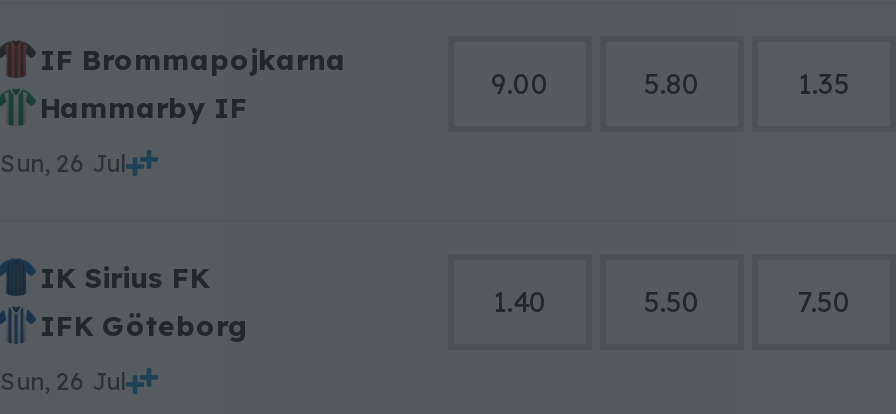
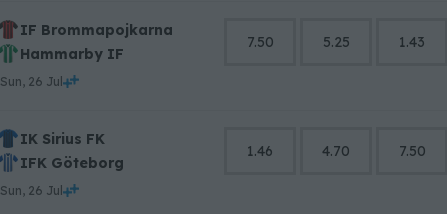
- 9.00
+ 7.50

- 5.80
+ 5.25

- 1.35
+ 1.43

- 1.40
+ 1.46

- 5.50
+ 4.70
